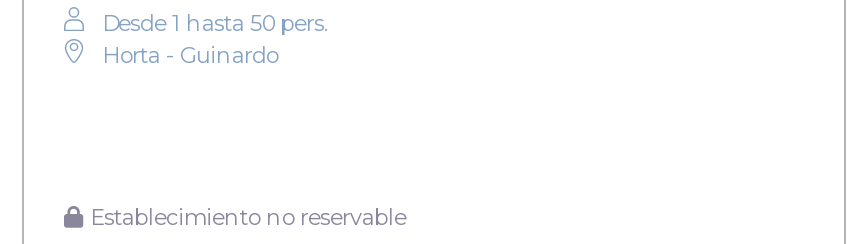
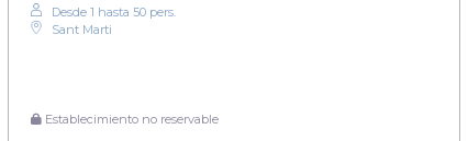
- Horta - Guinardo
+ Sant Marti
